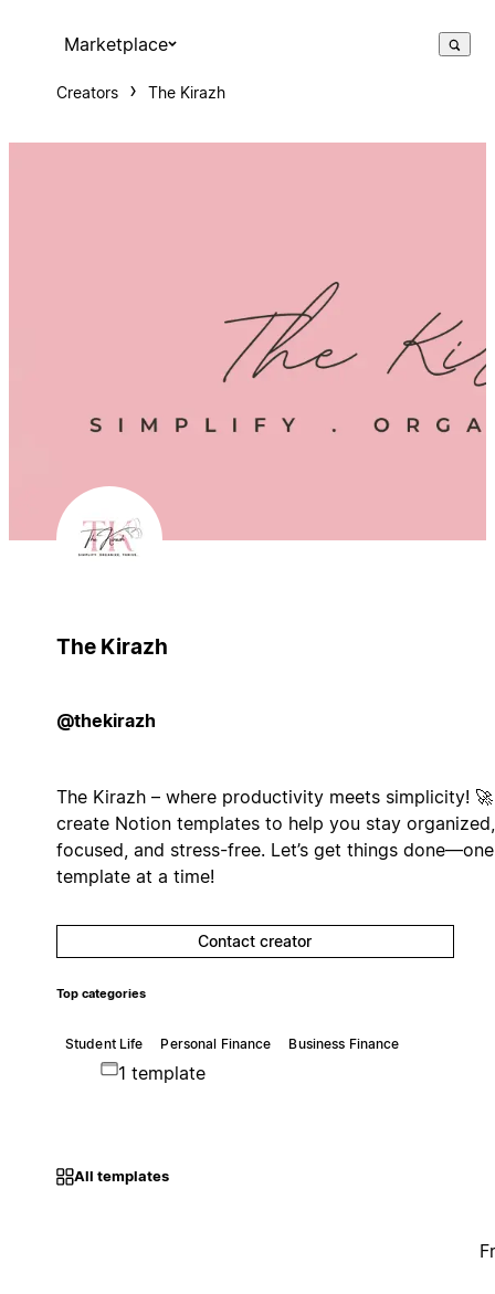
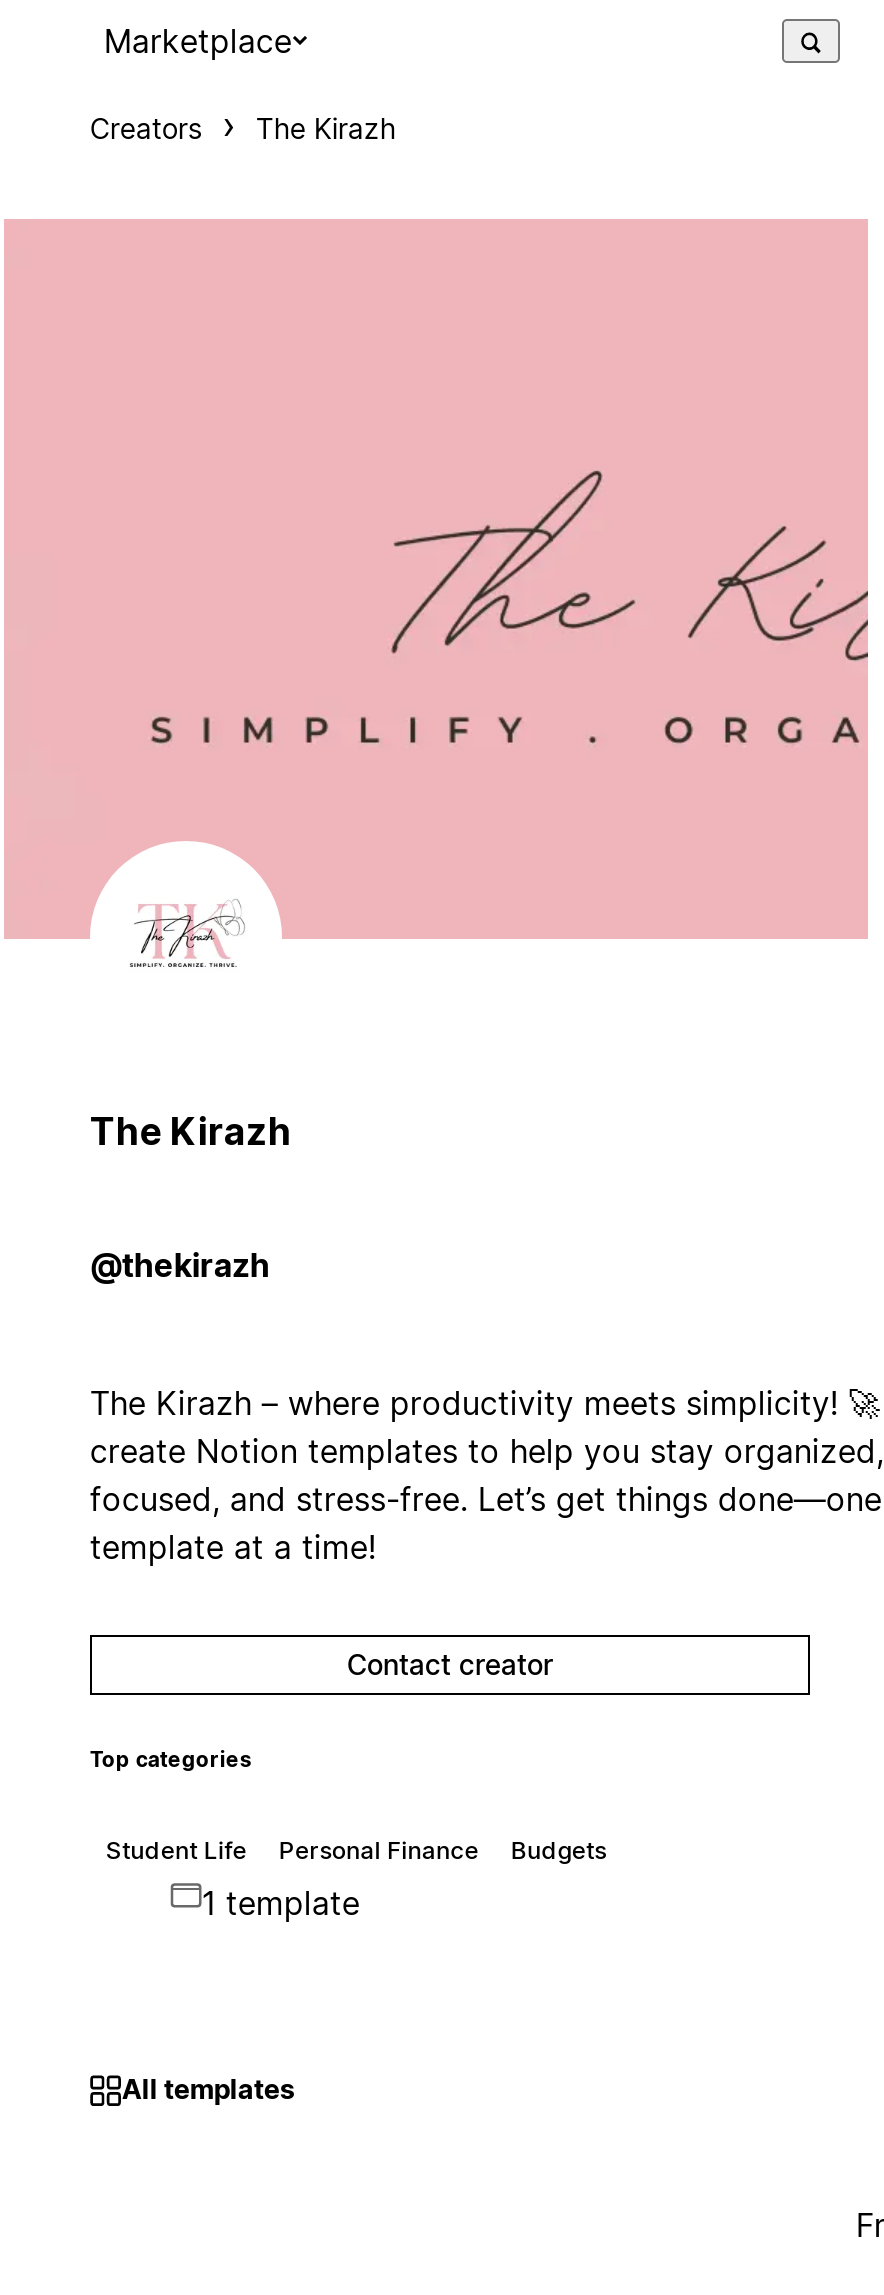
- Business Finance
+ Budgets
